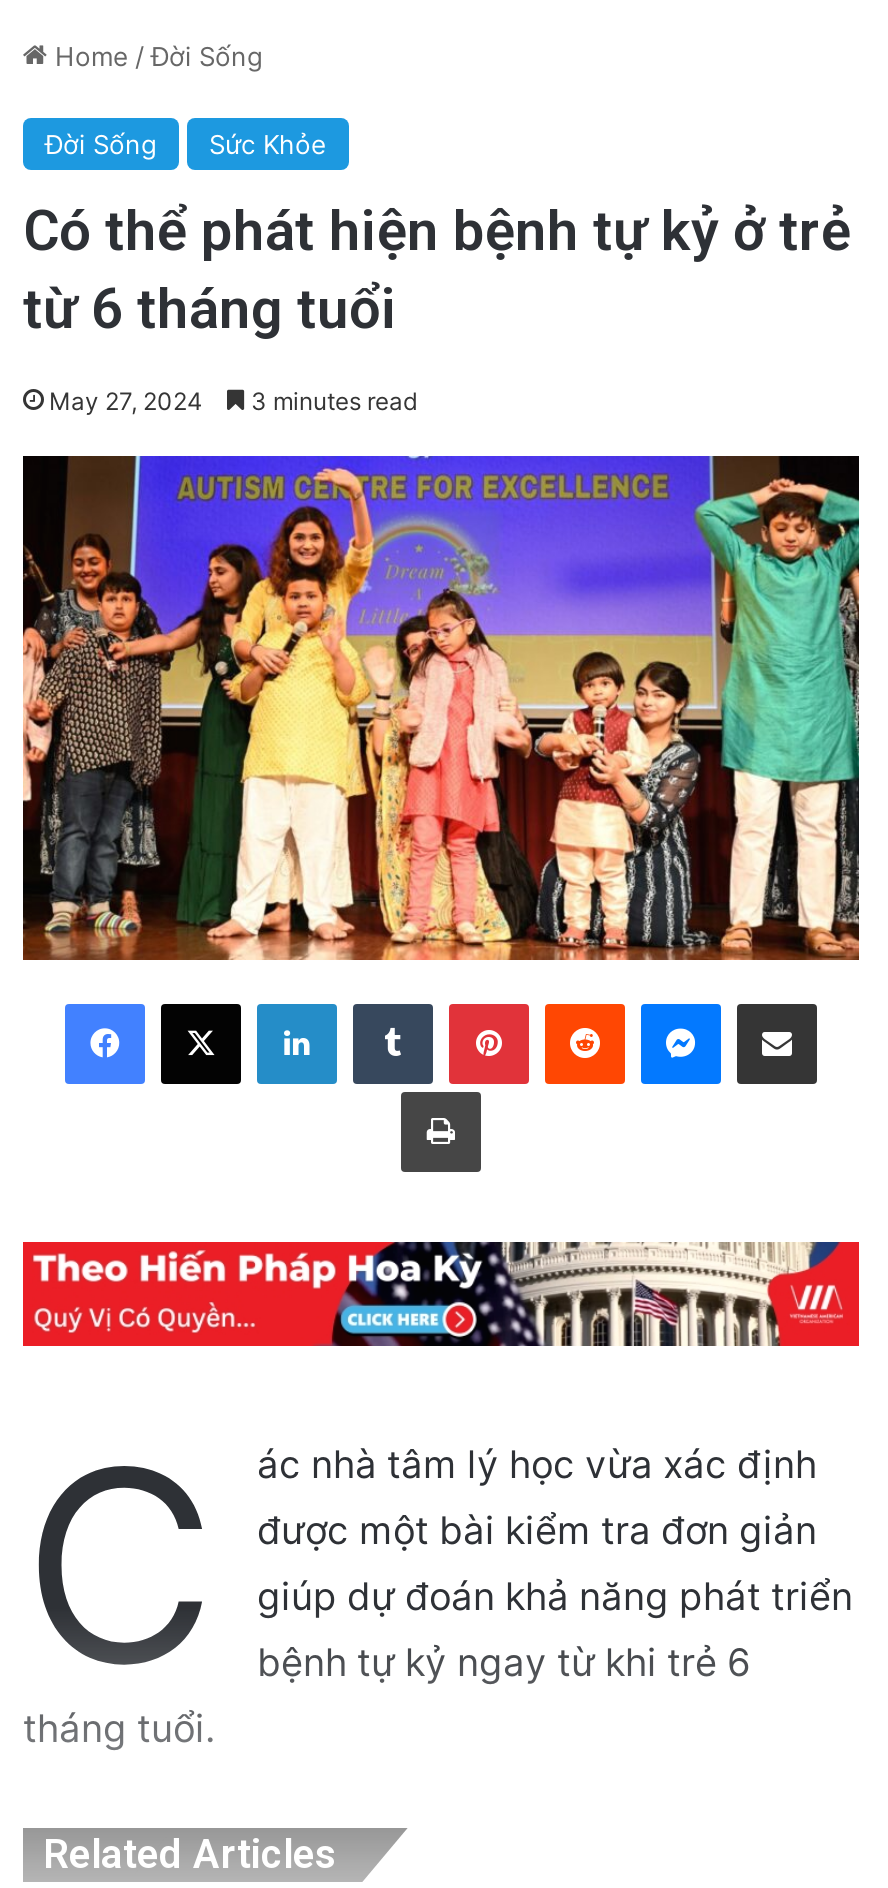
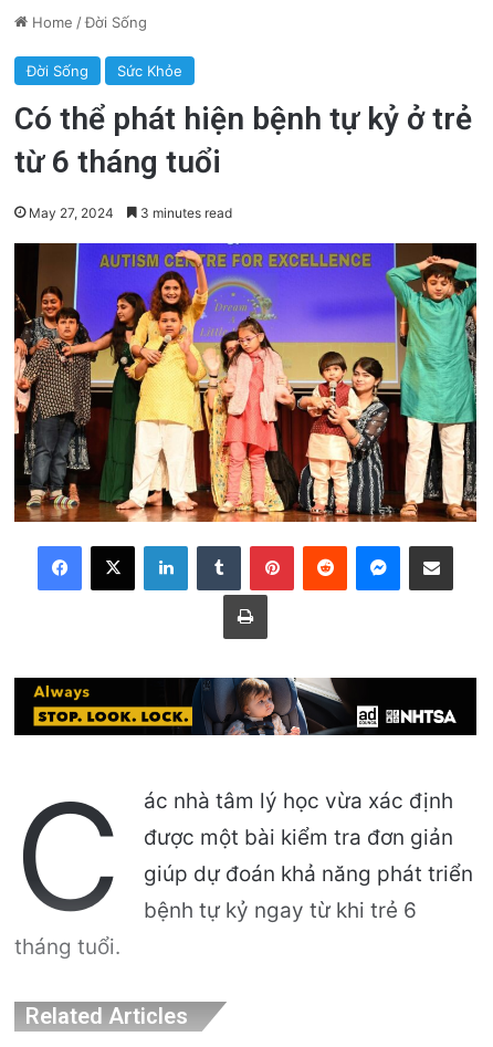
- [image]
+ [image]
